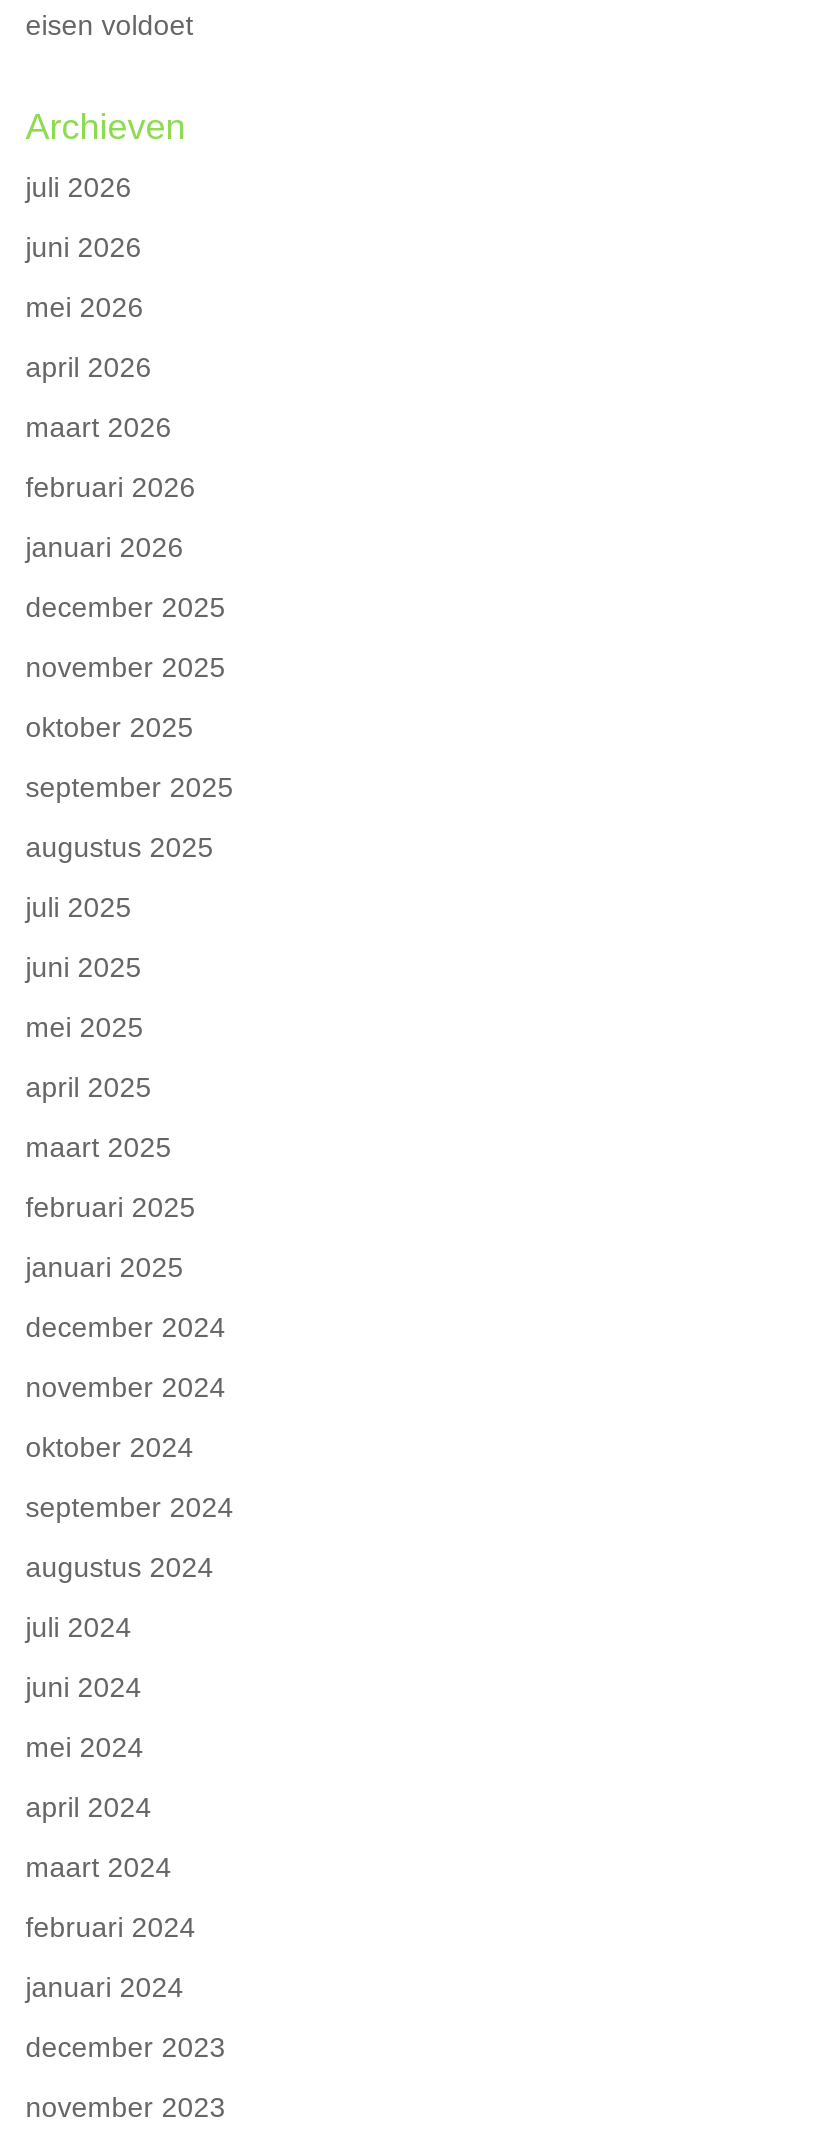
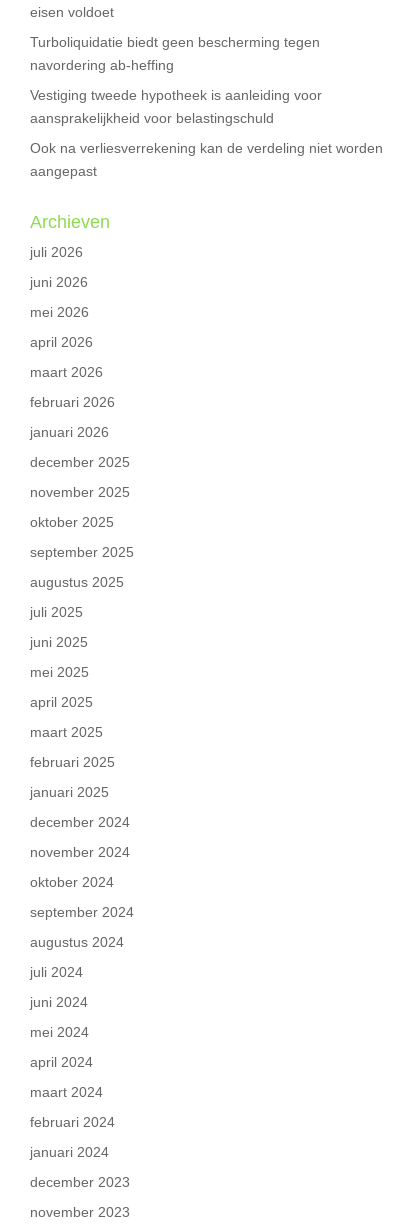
+ Turboliquidatie biedt geen bescherming tegen
+ navordering ab-heffing
+ Vestiging tweede hypotheek is aanleiding voor
+ aansprakelijkheid voor belastingschuld
+ Ook na verliesverrekening kan de verdeling niet worden
+ aangepast
